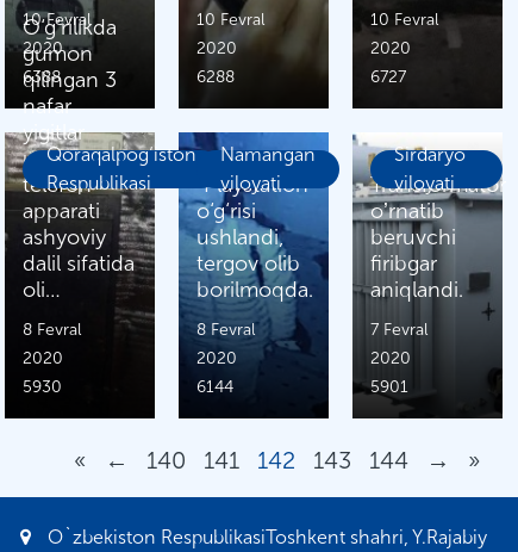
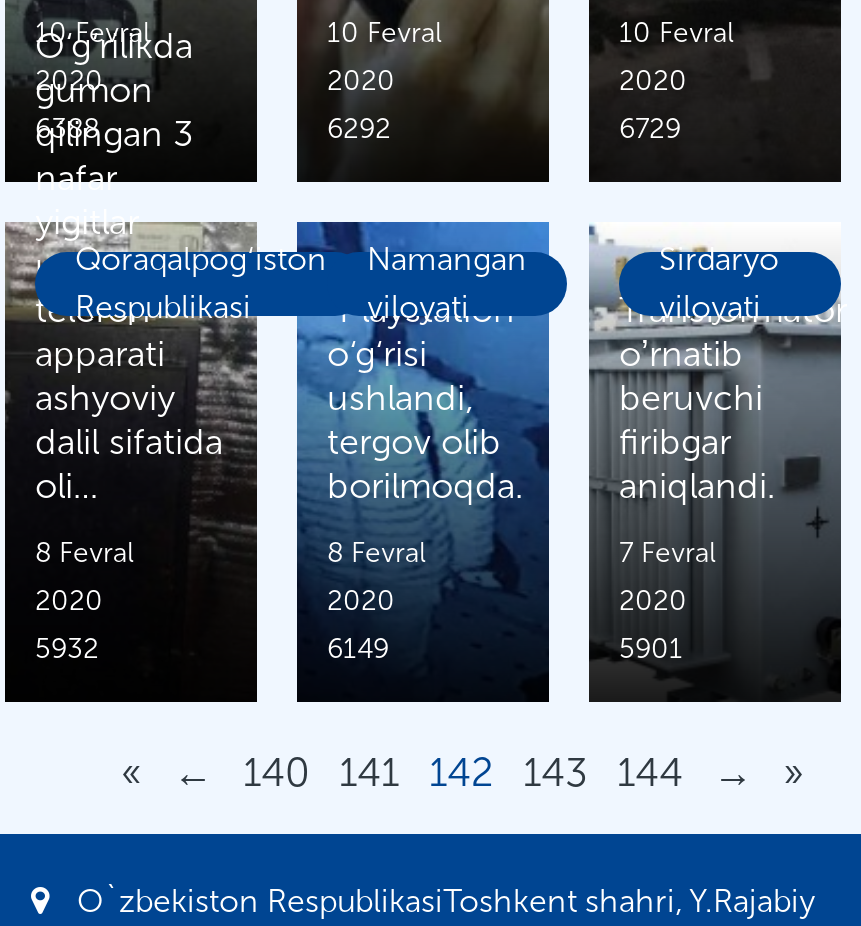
- 6288
+ 6292

- 6727
+ 6729

- 5930
+ 5932

- 6144
+ 6149
